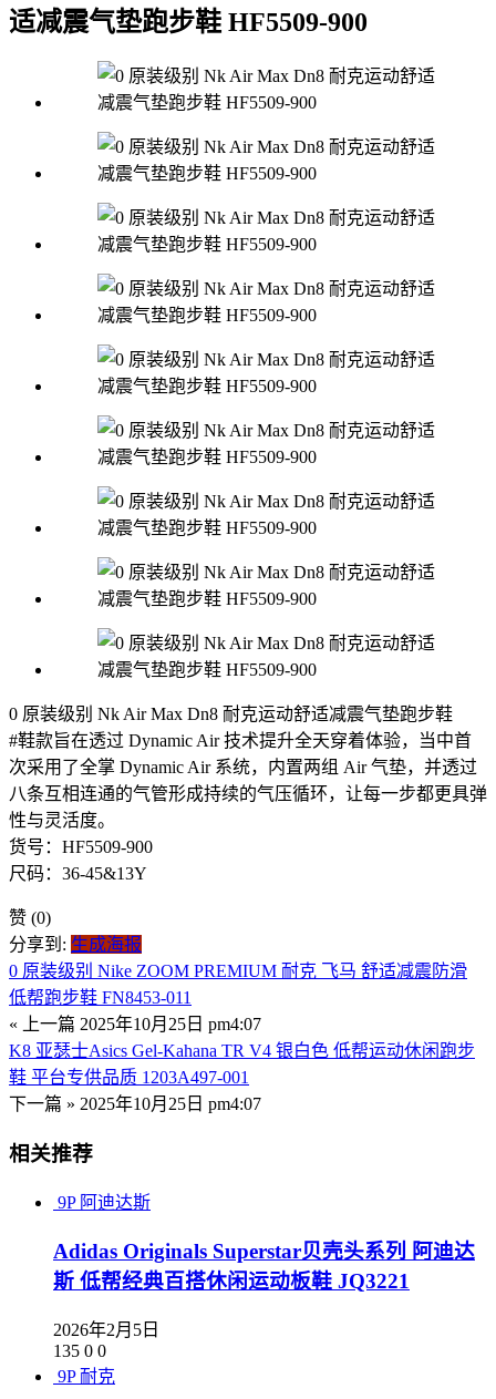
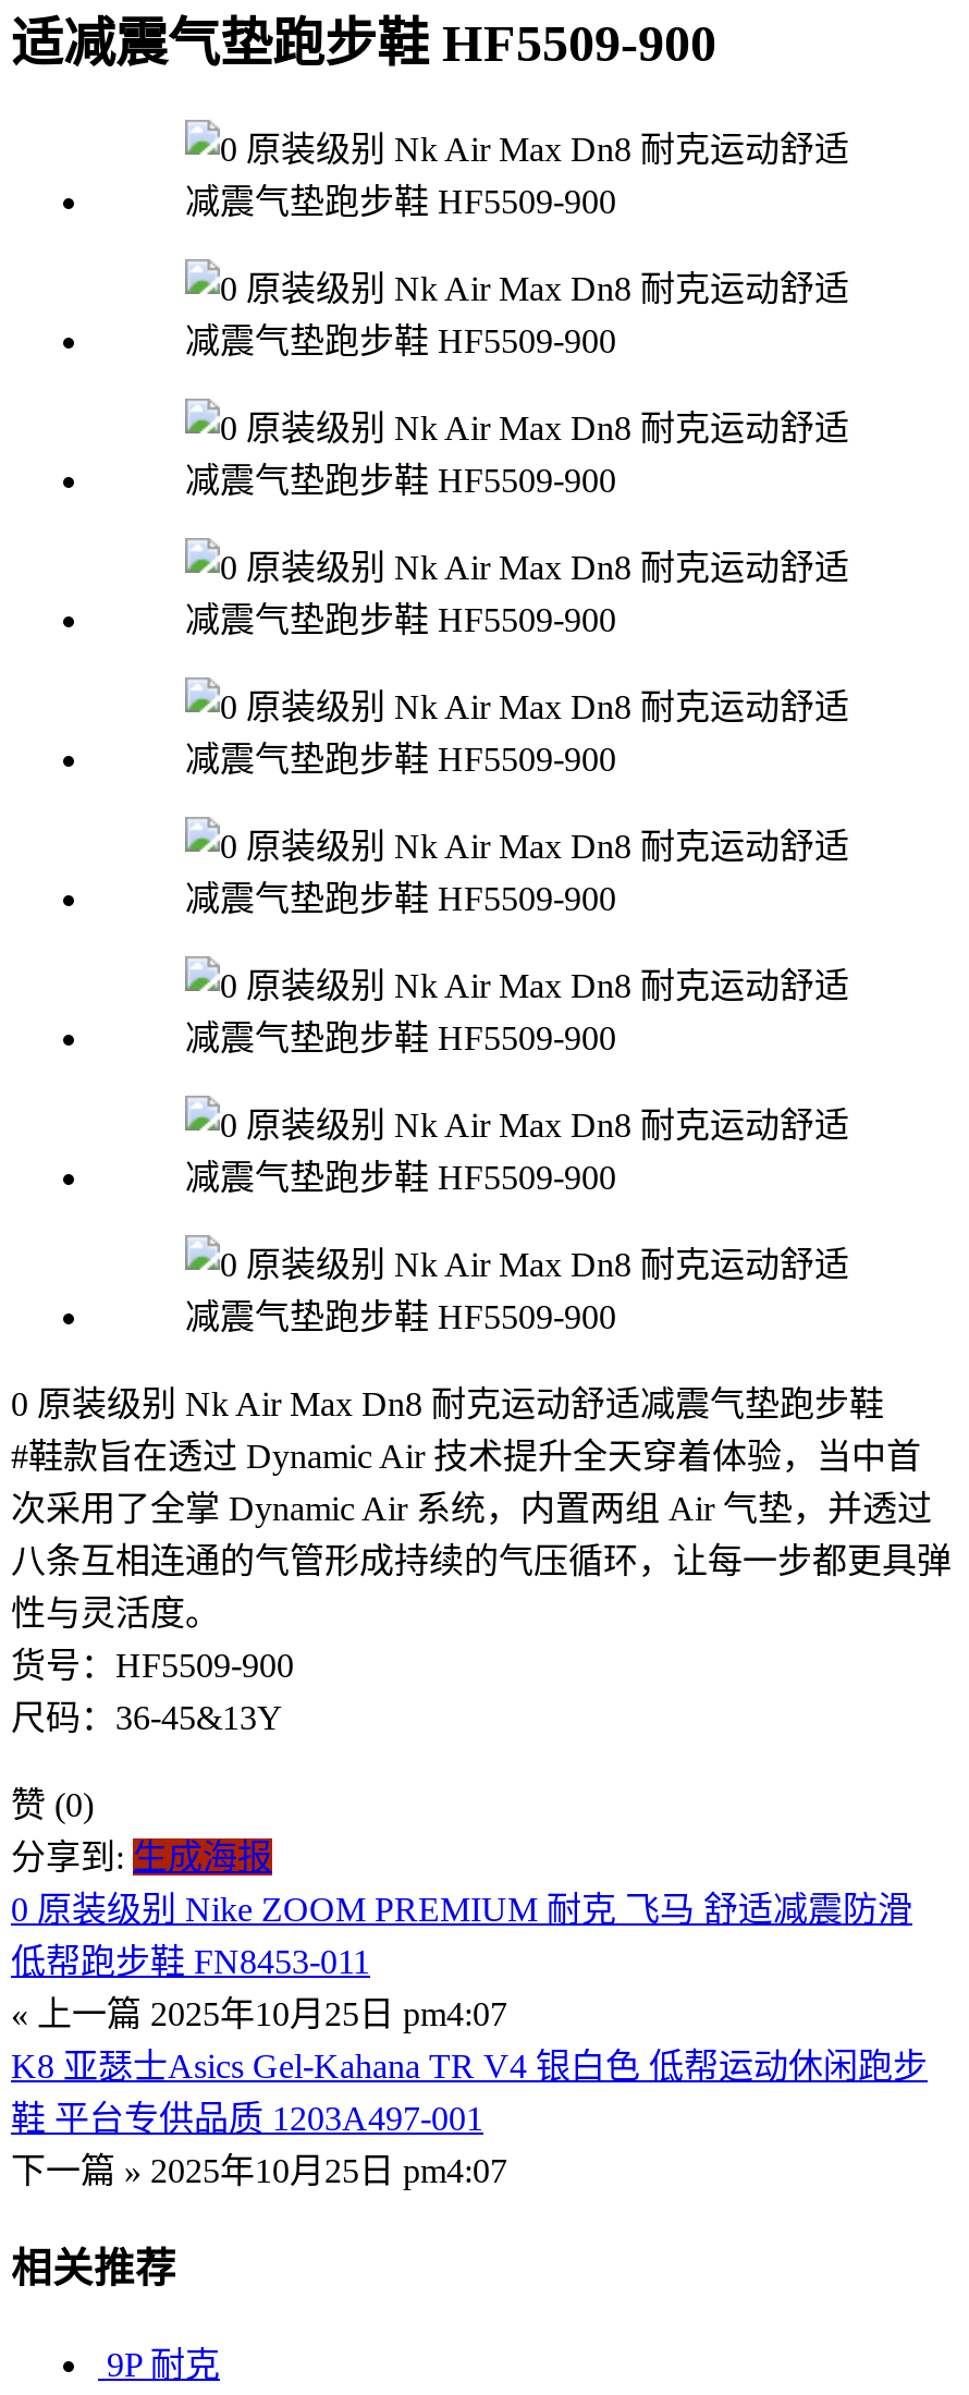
- 9P 阿迪达斯
- Adidas Originals Superstar贝壳头系列 阿迪达
- 斯 低帮经典百搭休闲运动板鞋 JQ3221
- 2026年2月5日
- 135 0 0
